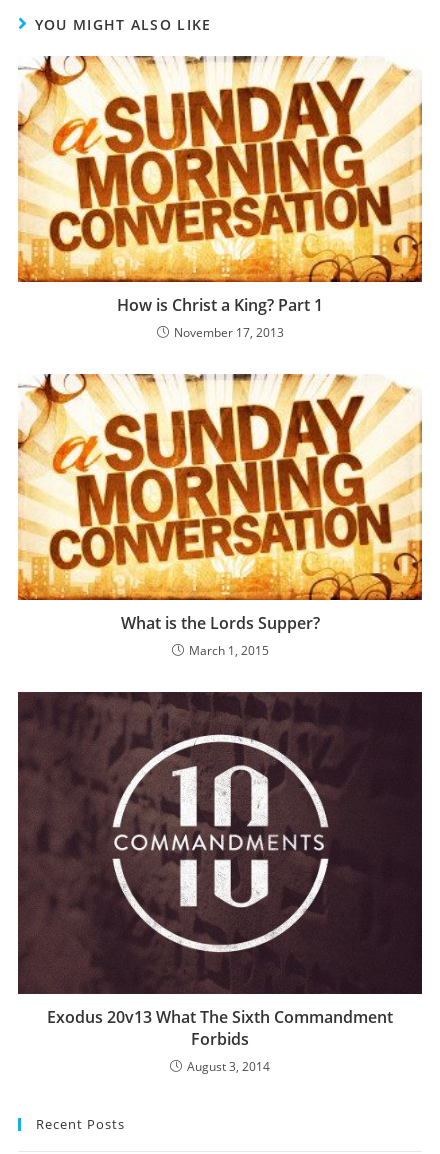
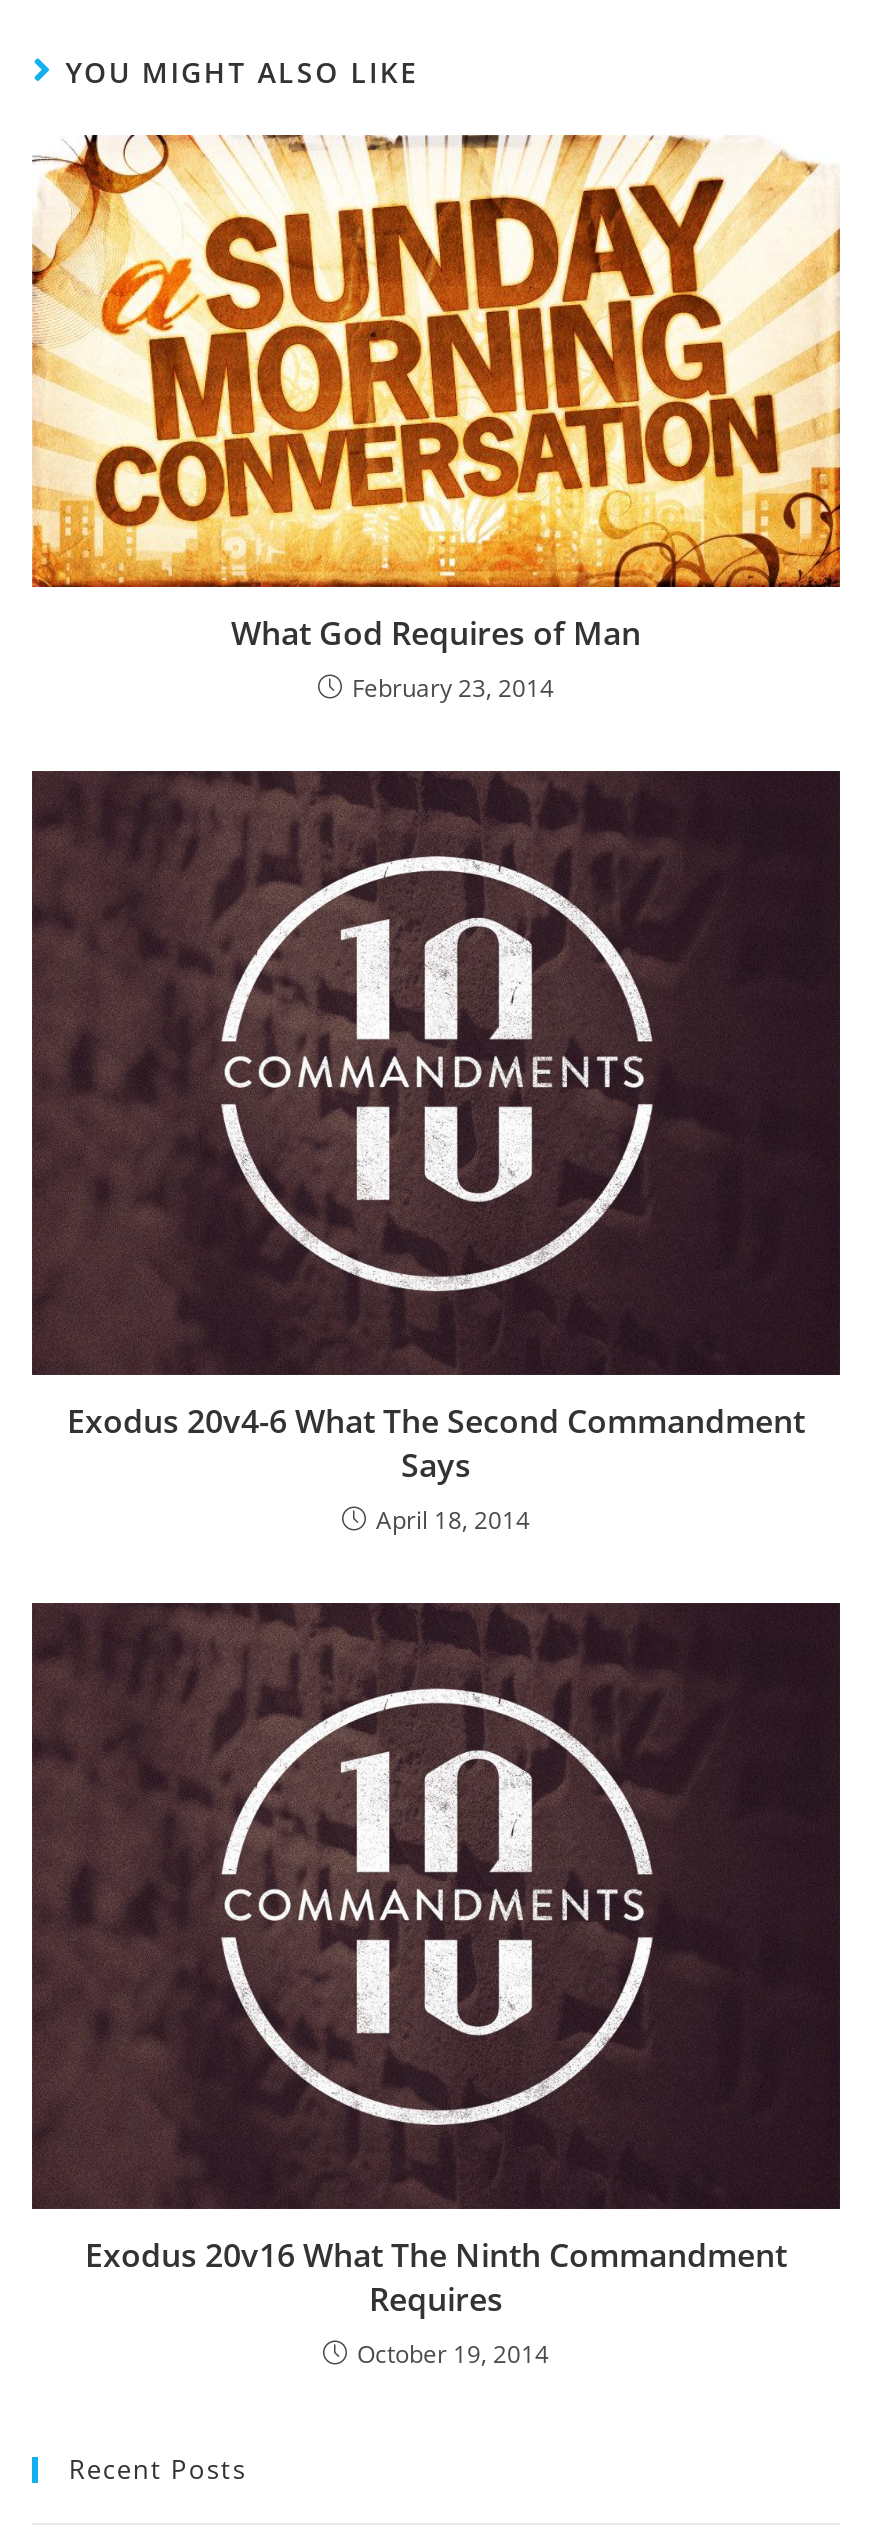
- How is Christ a King? Part 1
- November 17, 2013
+ What God Requires of Man
+ February 23, 2014

- [image]
- What is the Lords Supper?
- March 1, 2015
+ [image]
+ Exodus 20v4-6 What The Second Commandment
+ Says
+ April 18, 2014

- Exodus 20v13 What The Sixth Commandment
- Forbids
- August 3, 2014
+ Exodus 20v16 What The Ninth Commandment
+ Requires
+ October 19, 2014
